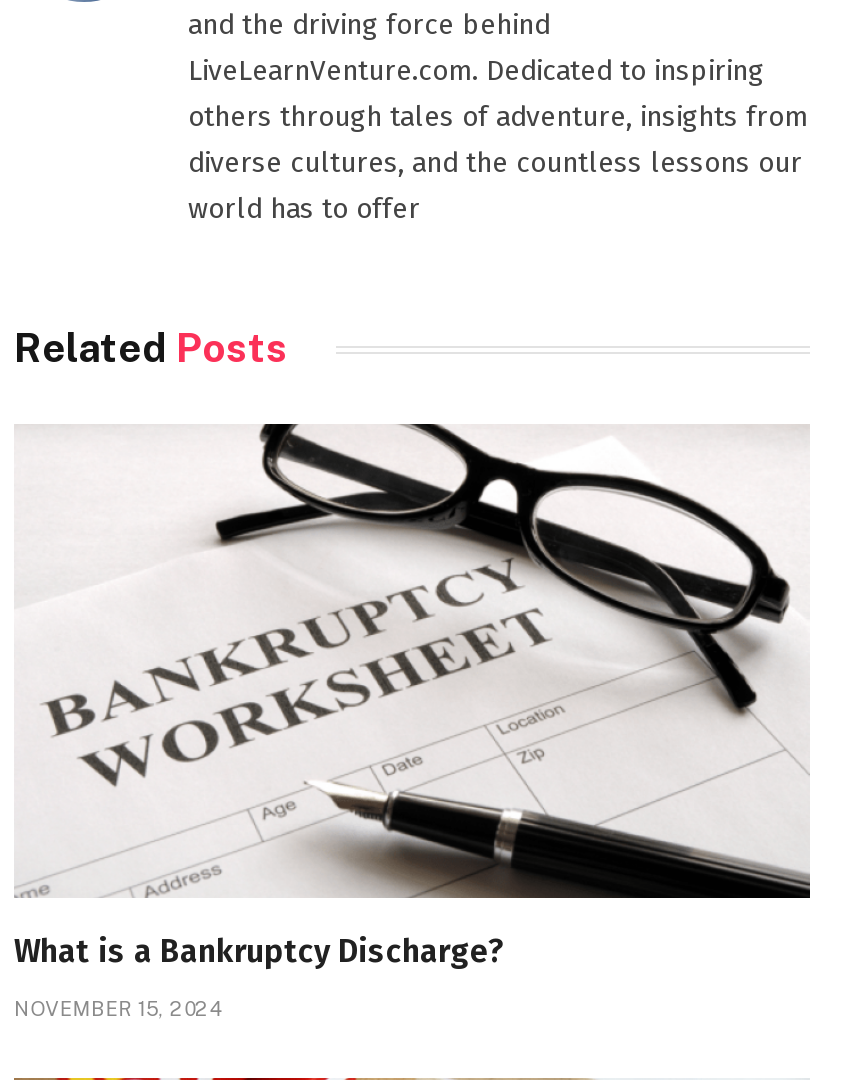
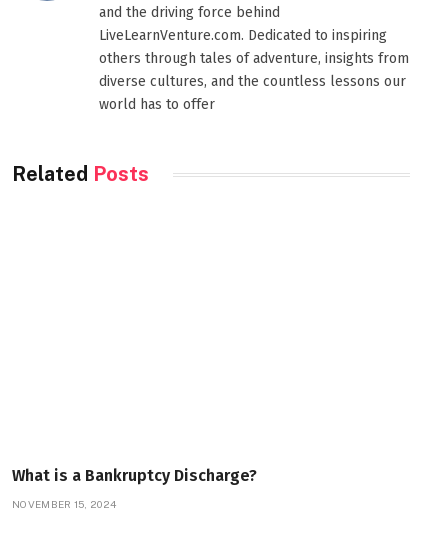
- [image]
